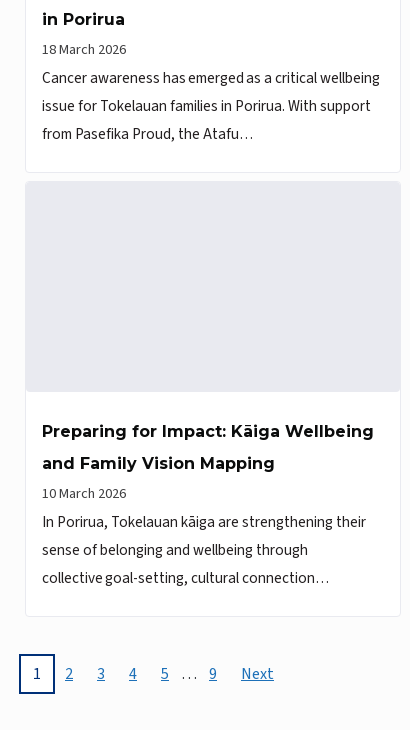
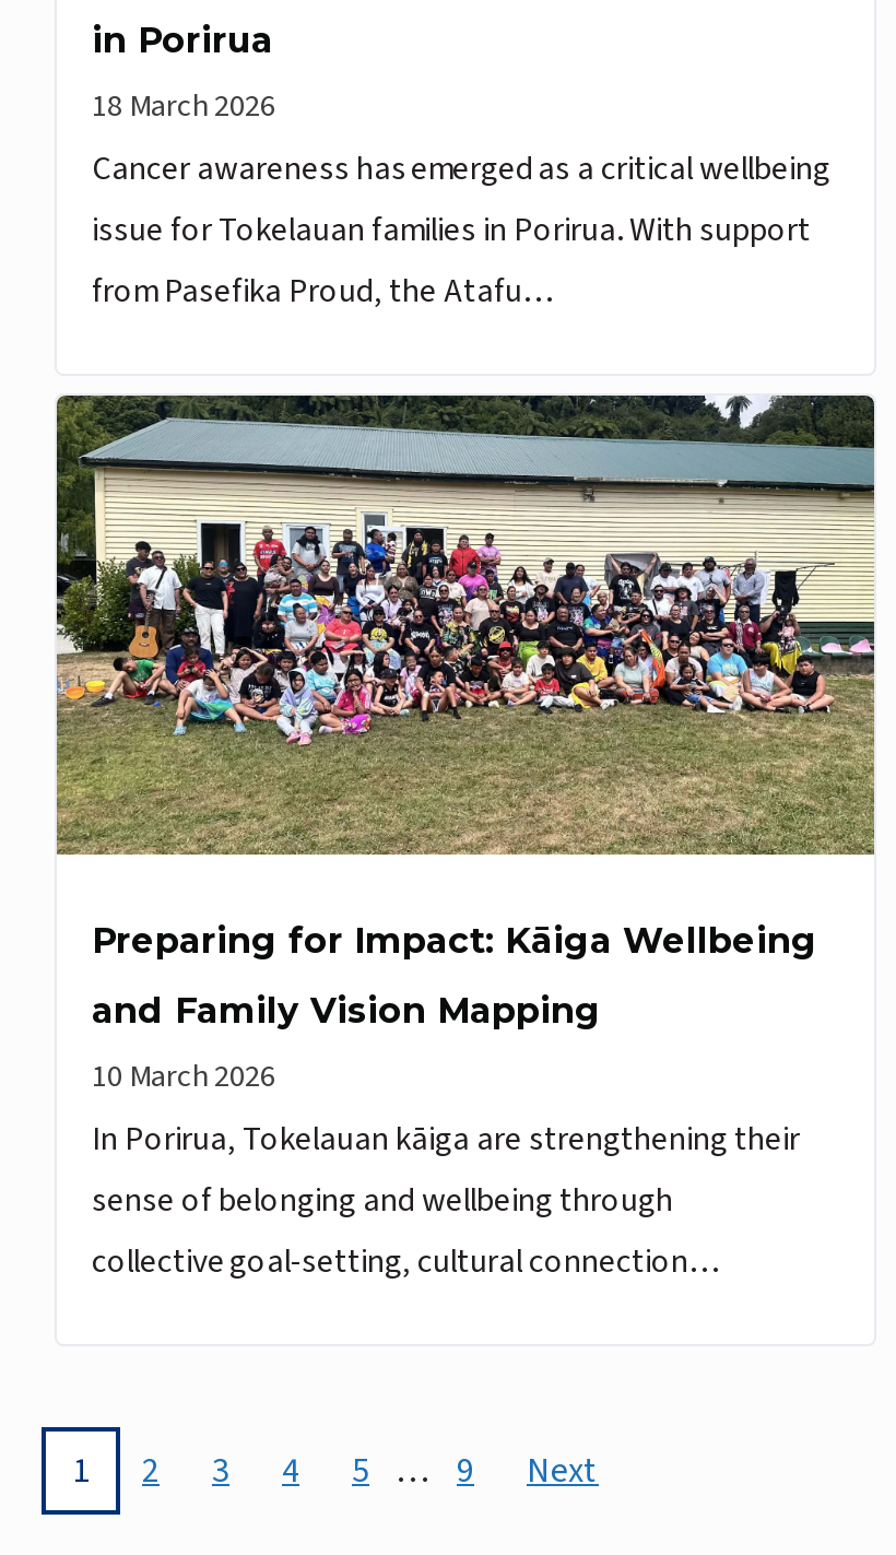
+ [image]
